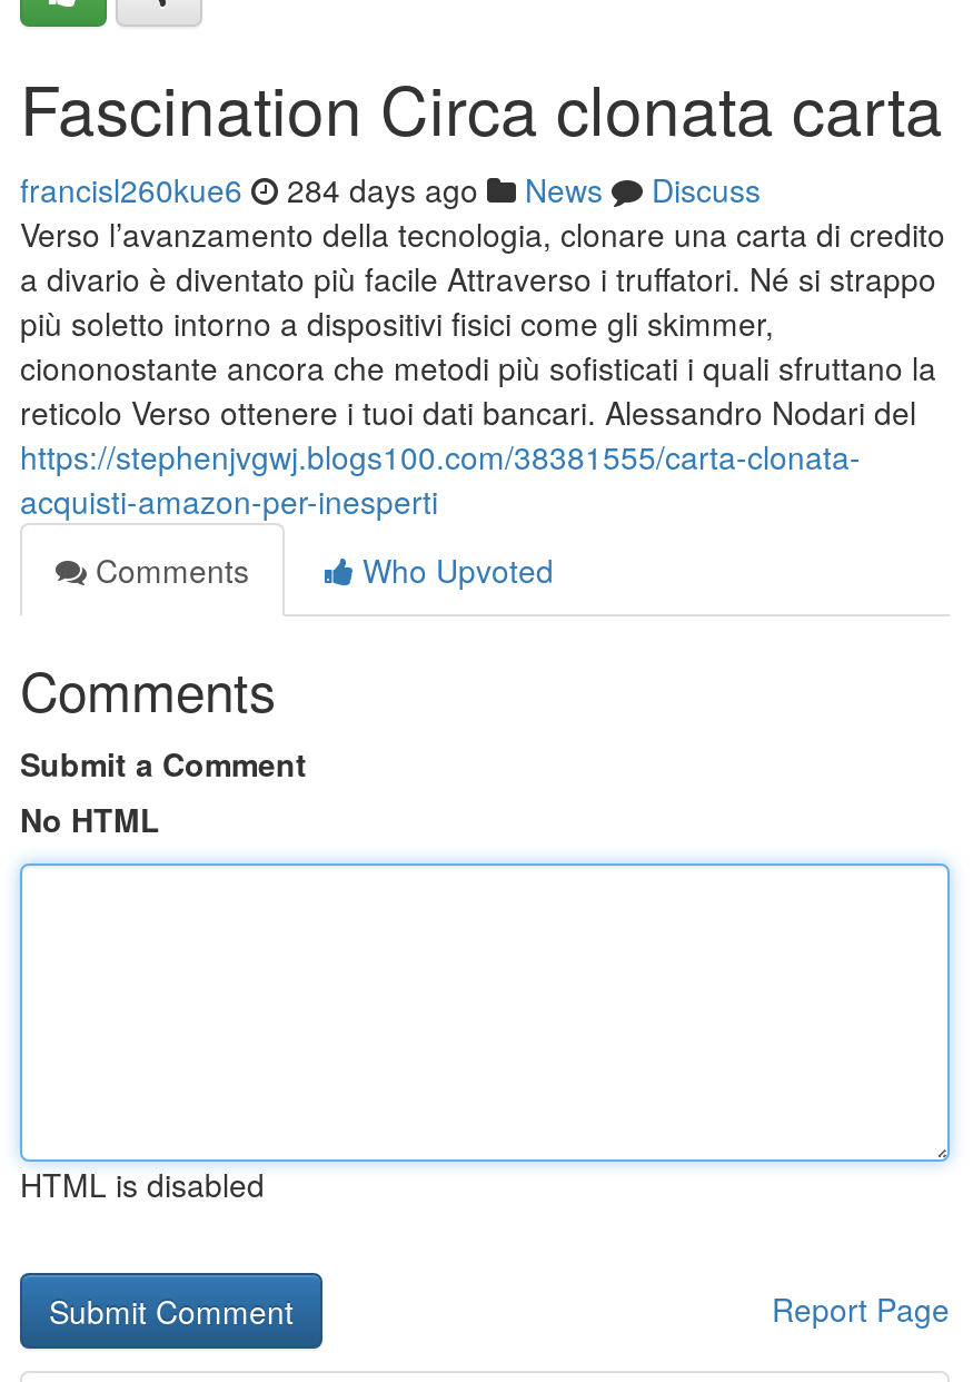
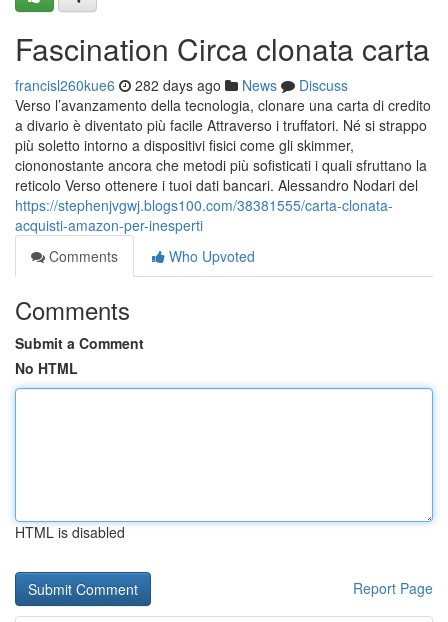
- francisl260kue6 284 days ago News Discuss
+ francisl260kue6 282 days ago News Discuss
